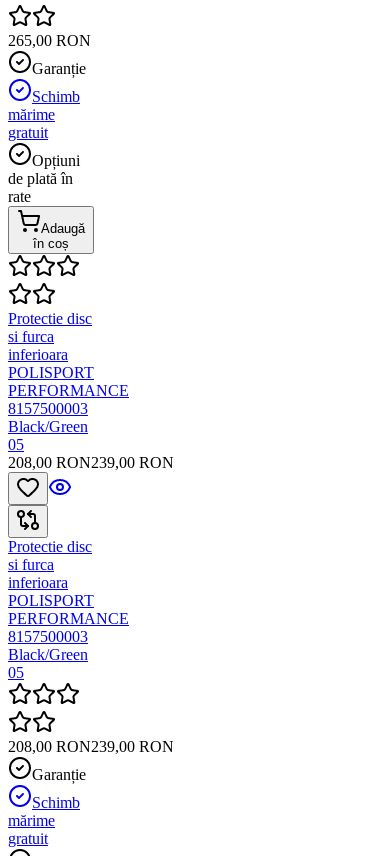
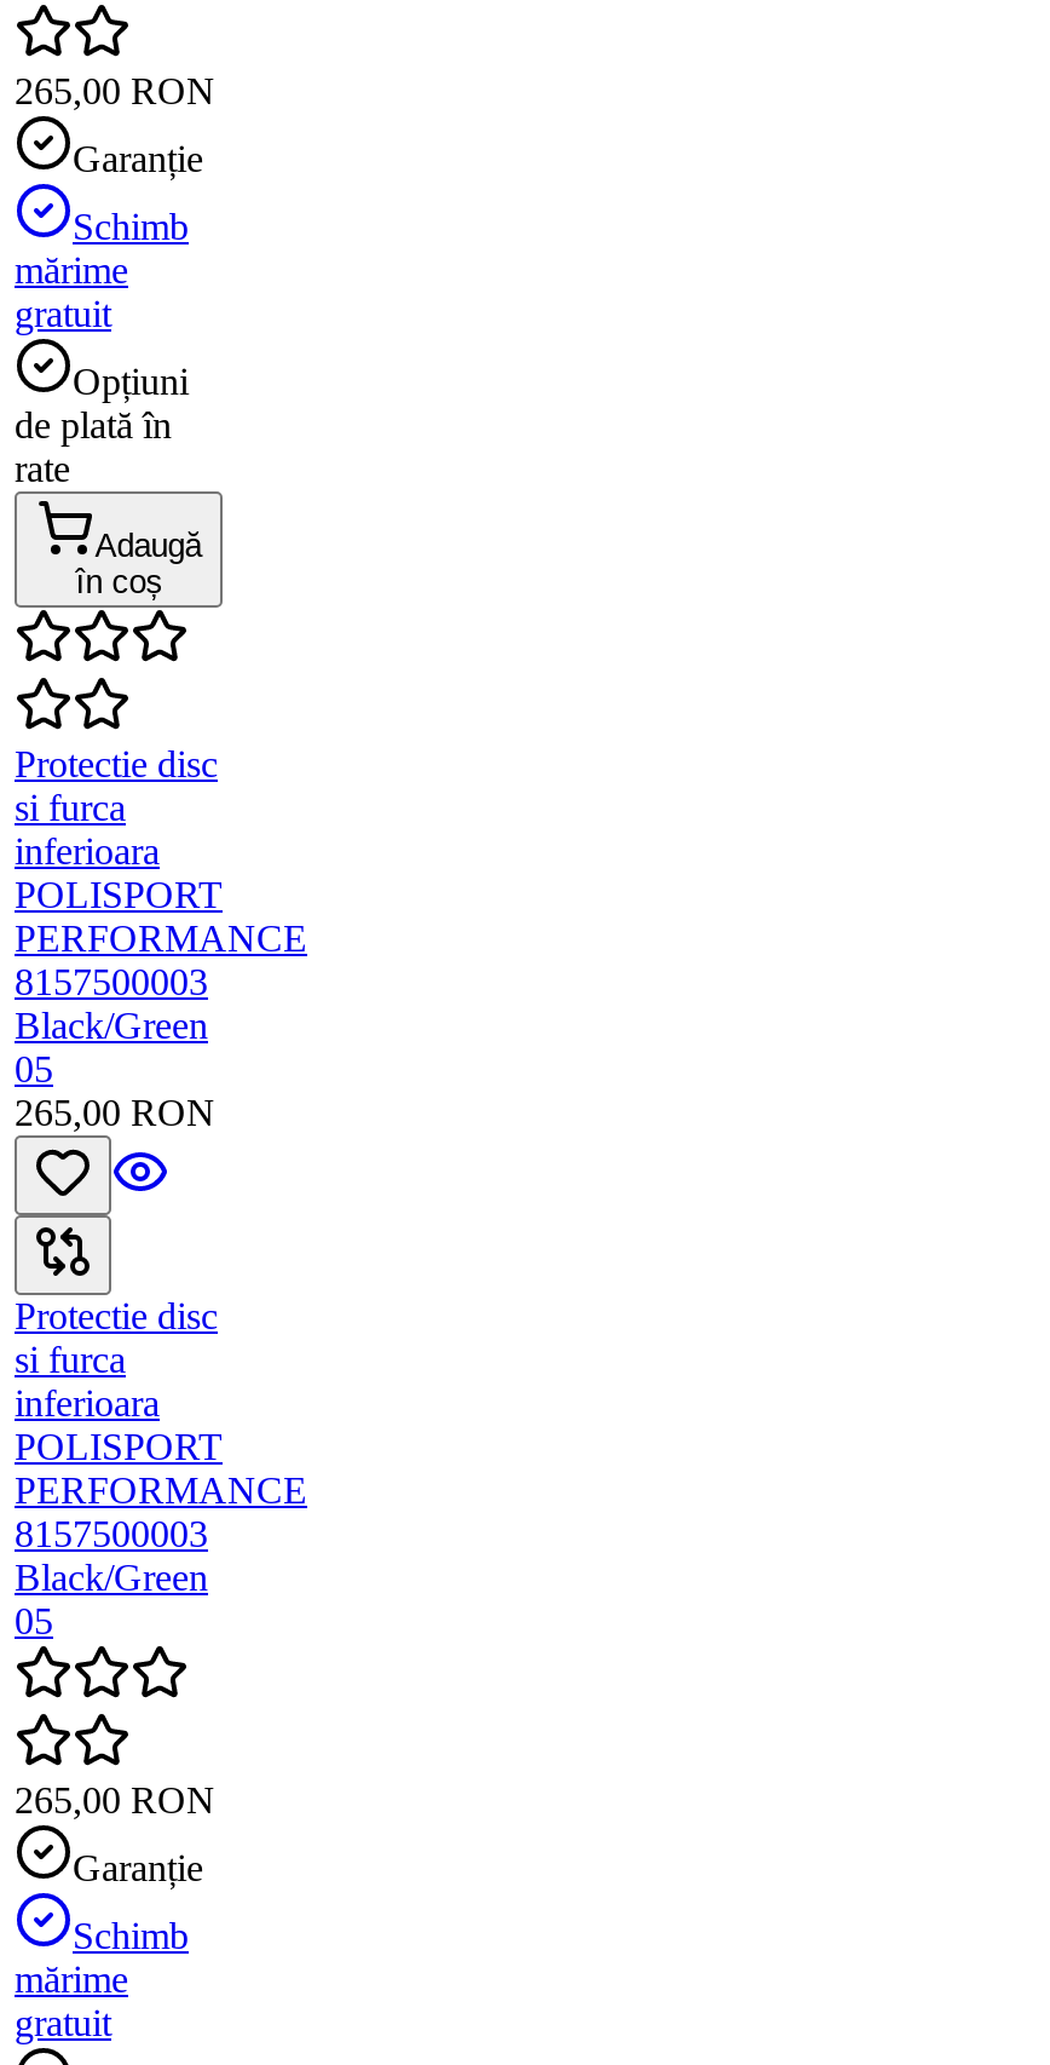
- 208,00 RON239,00 RON
+ 265,00 RON

- 208,00 RON239,00 RON
+ 265,00 RON
